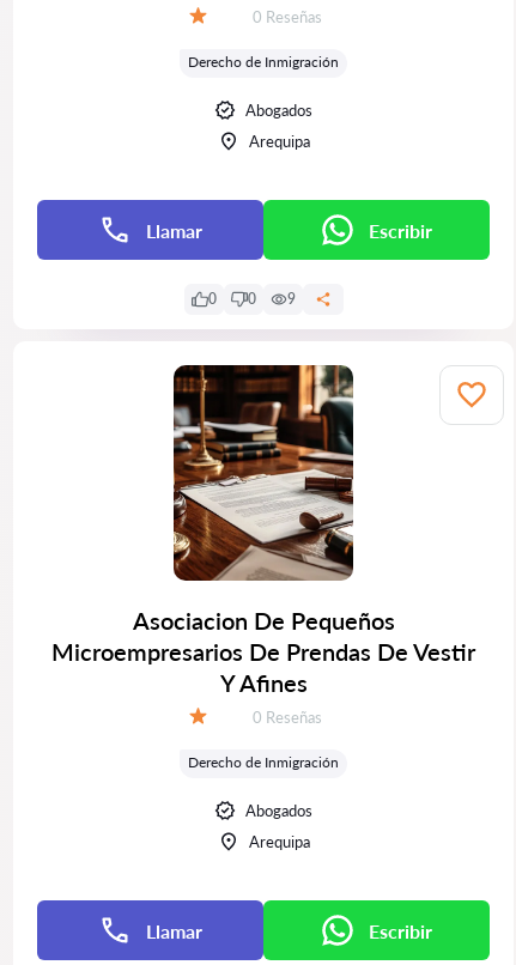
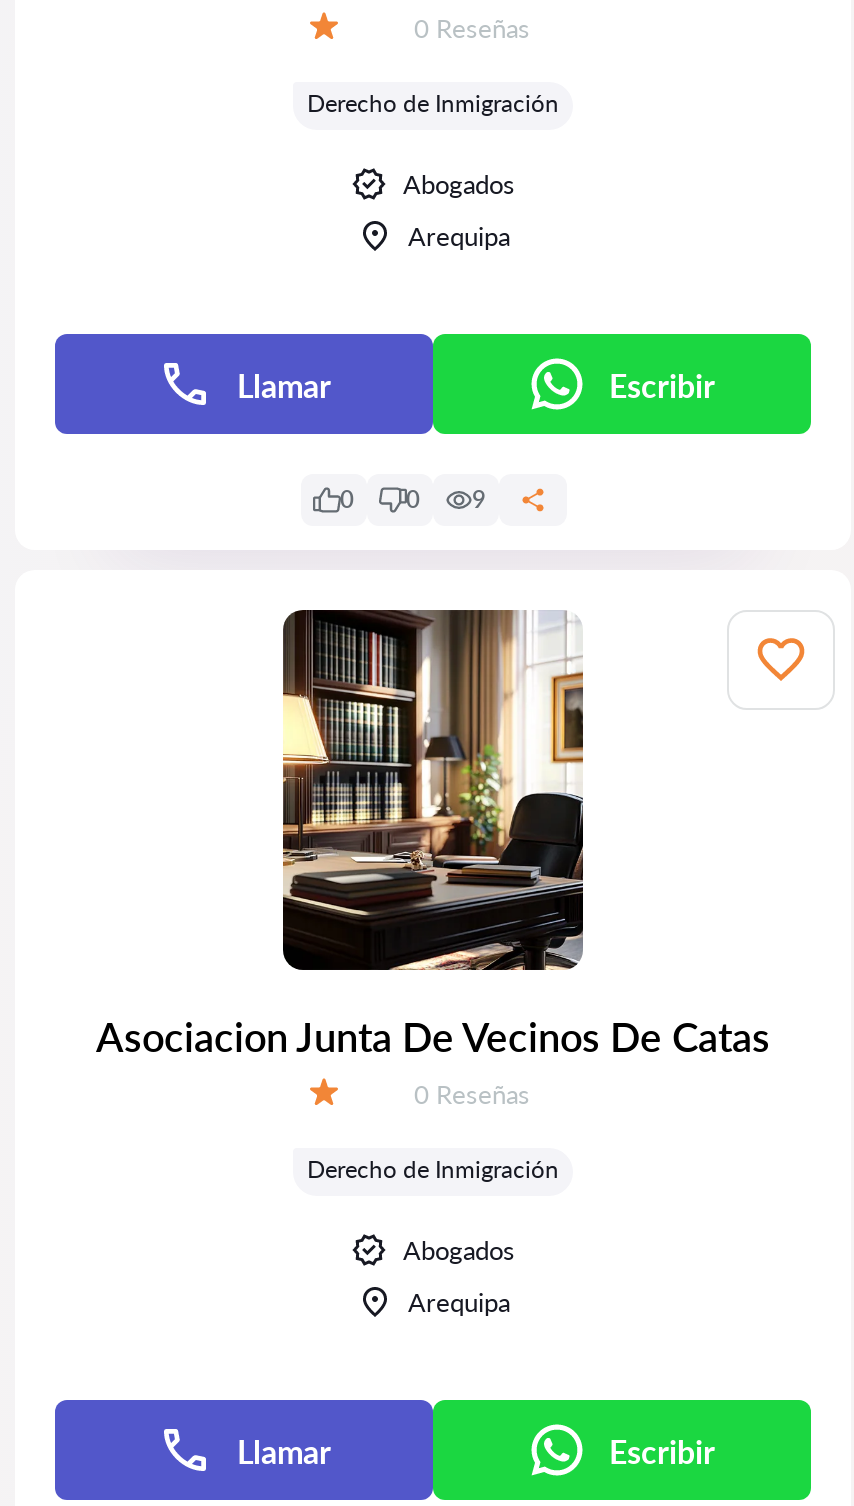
- [image]
+ [image]

- Asociacion De Pequeños
- Microempresarios De Prendas De Vestir
- Y Afines
+ Asociacion Junta De Vecinos De Catas
